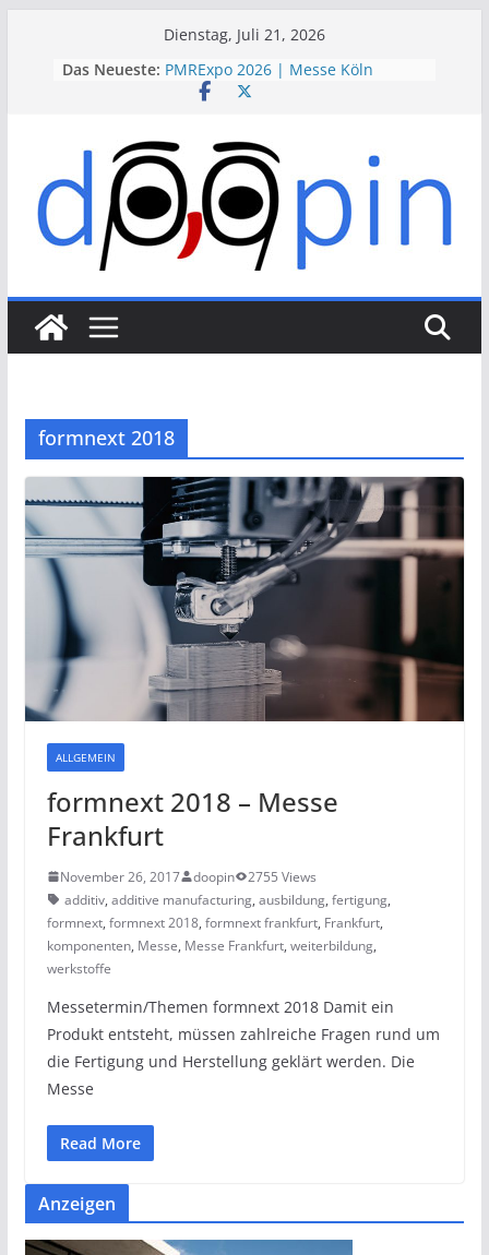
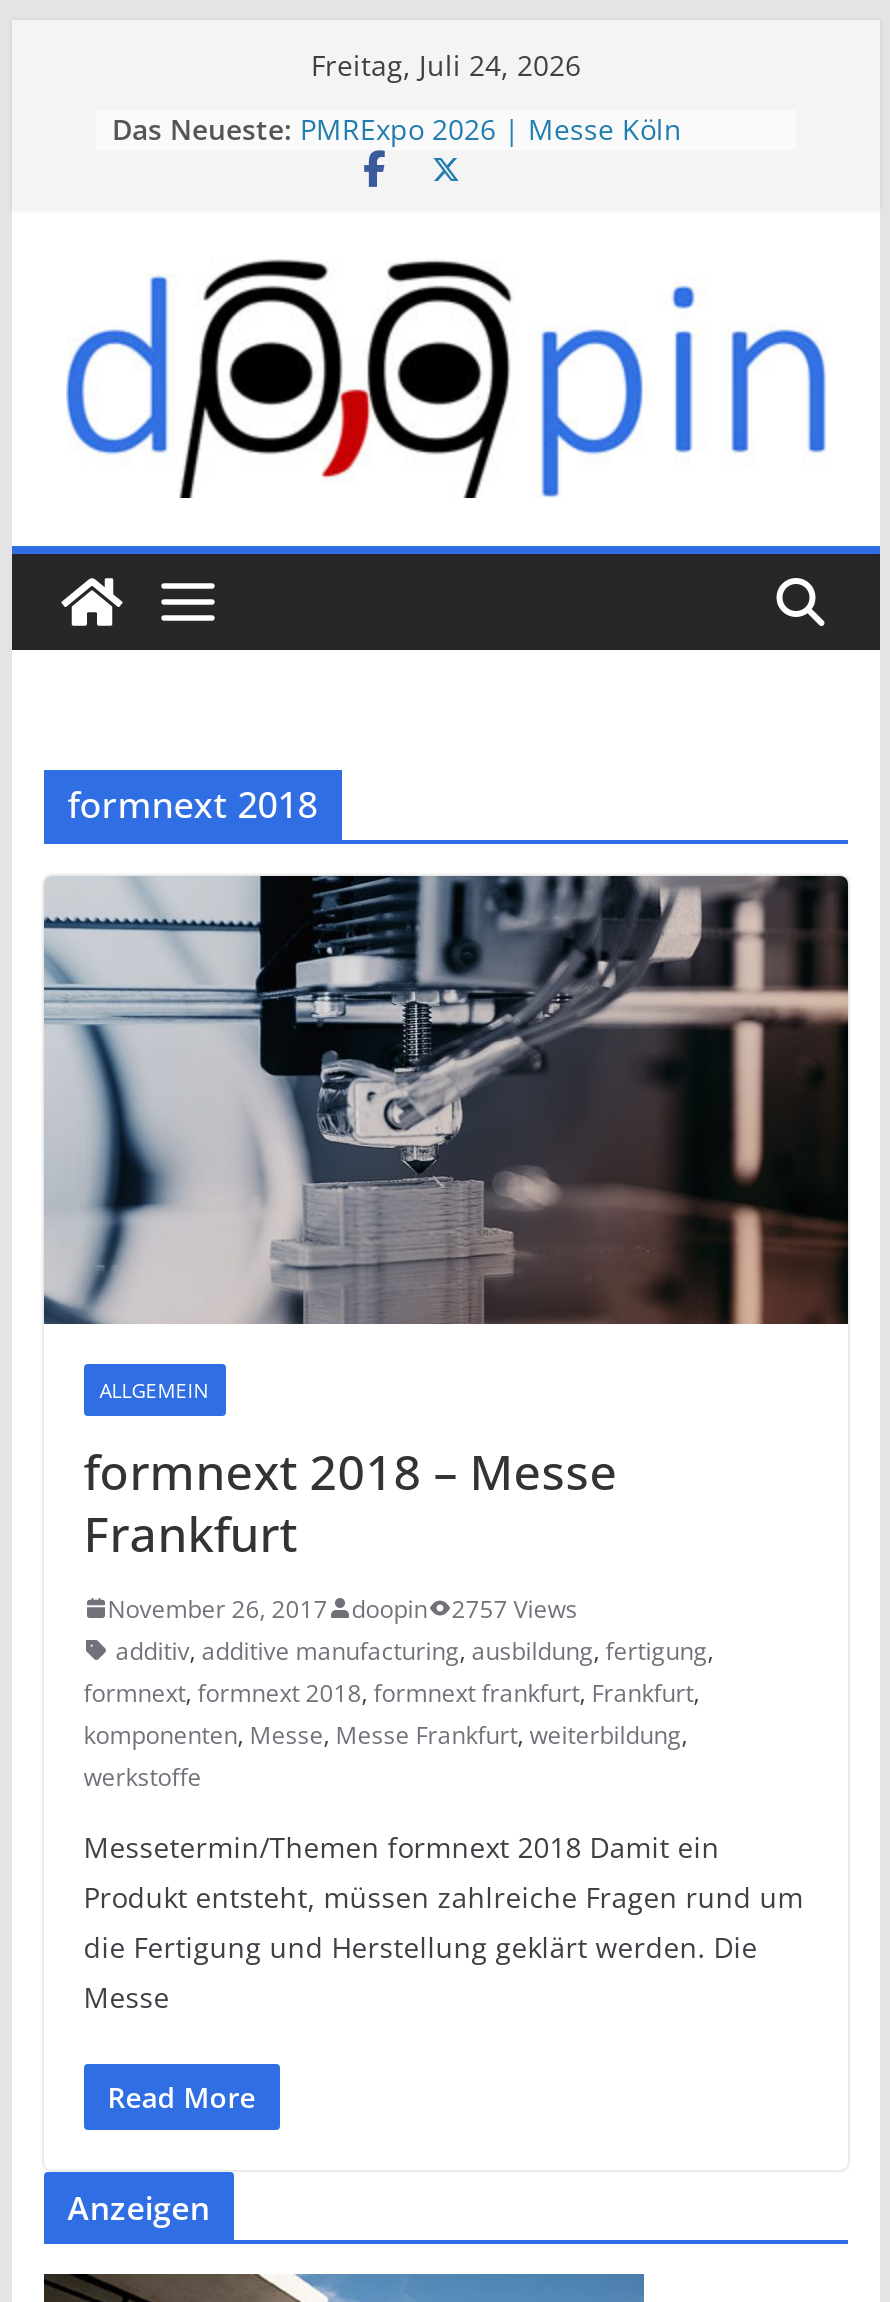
- Dienstag, Juli 21, 2026
+ Freitag, Juli 24, 2026

- November 26, 2017 doopin 2755 Views
+ November 26, 2017 doopin 2757 Views
